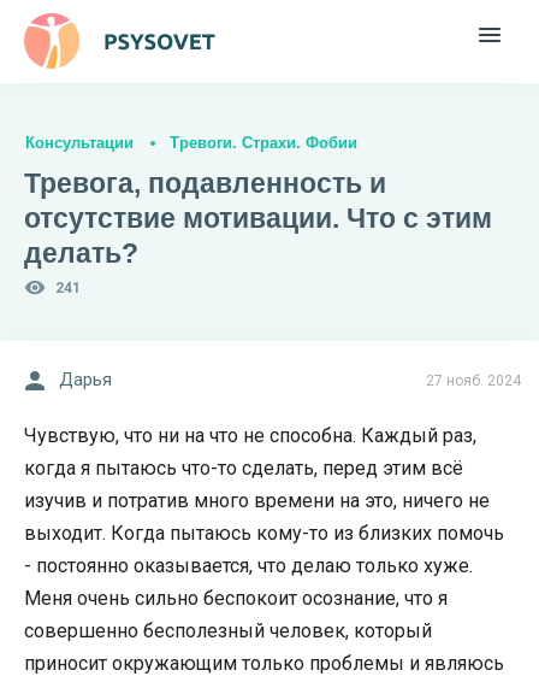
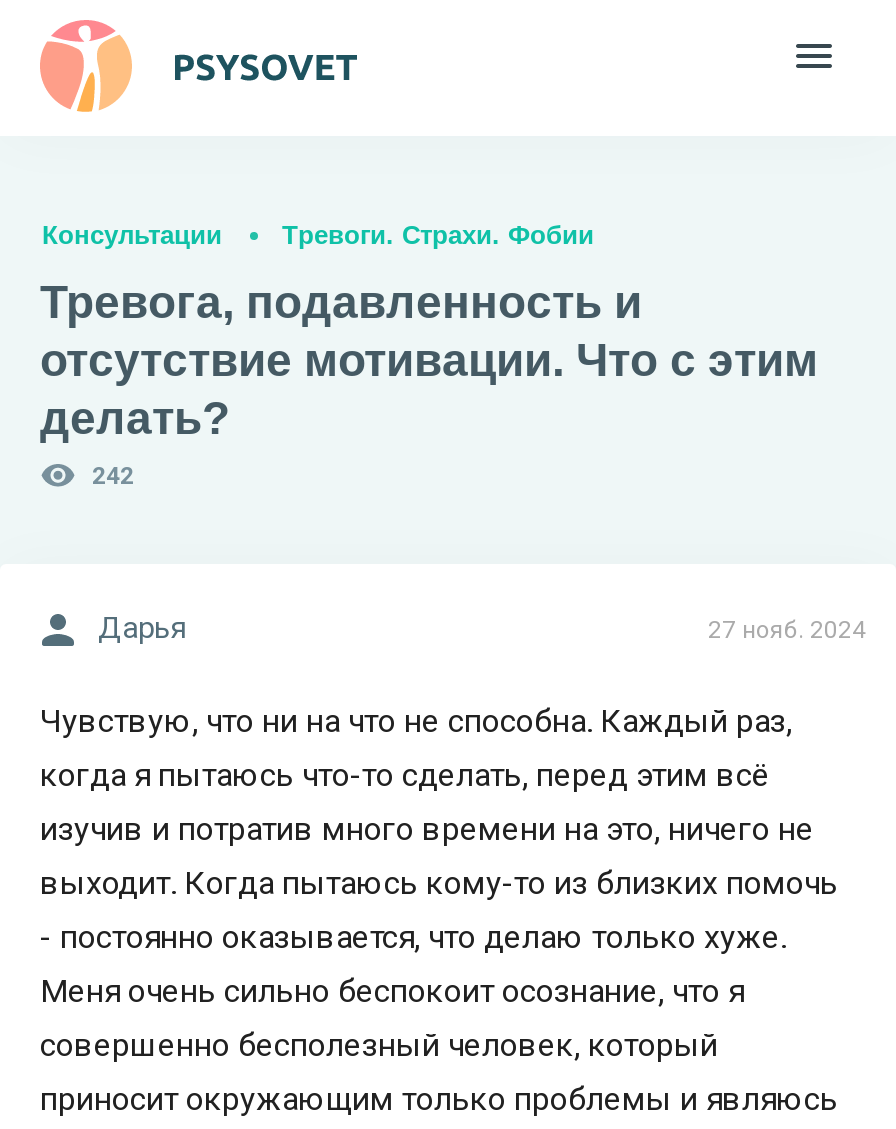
- 241
+ 242
